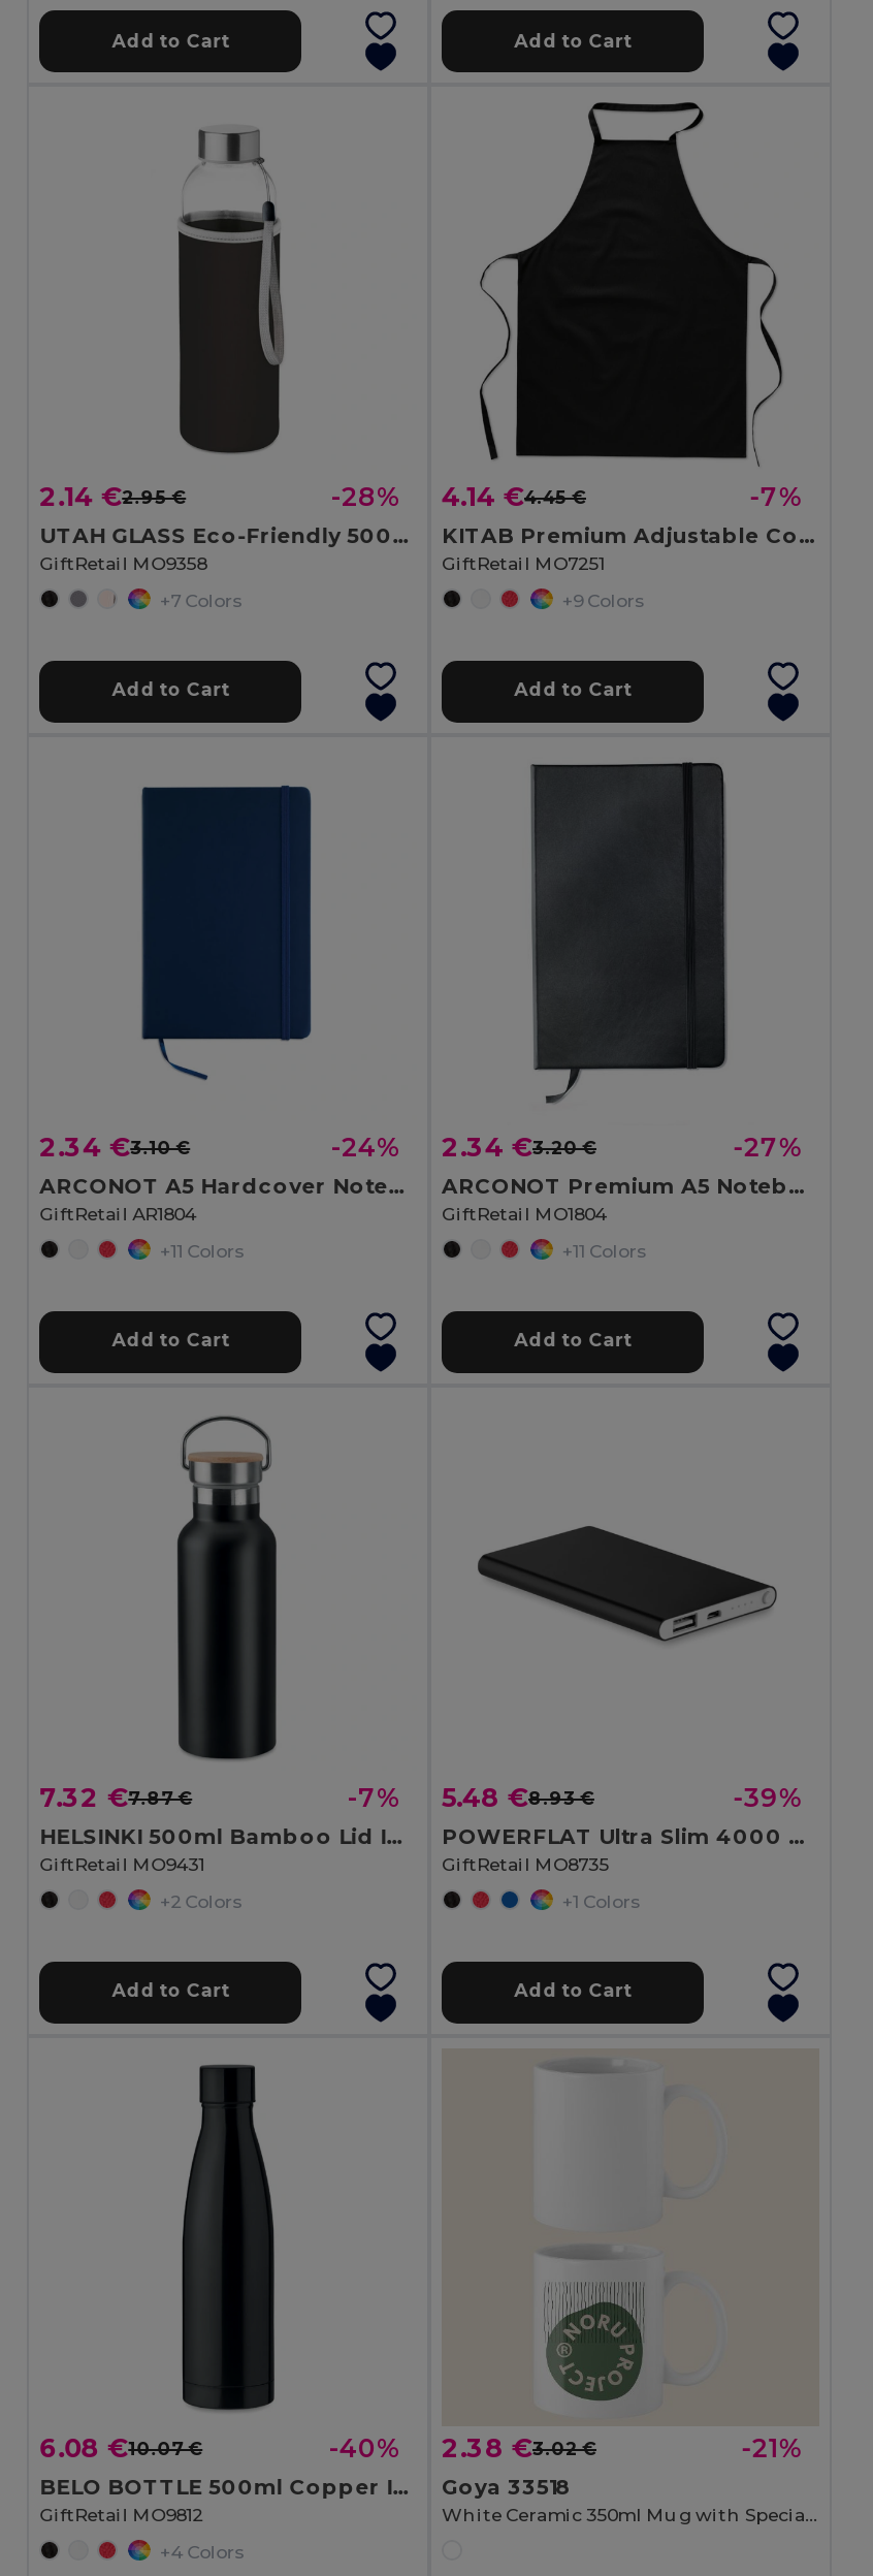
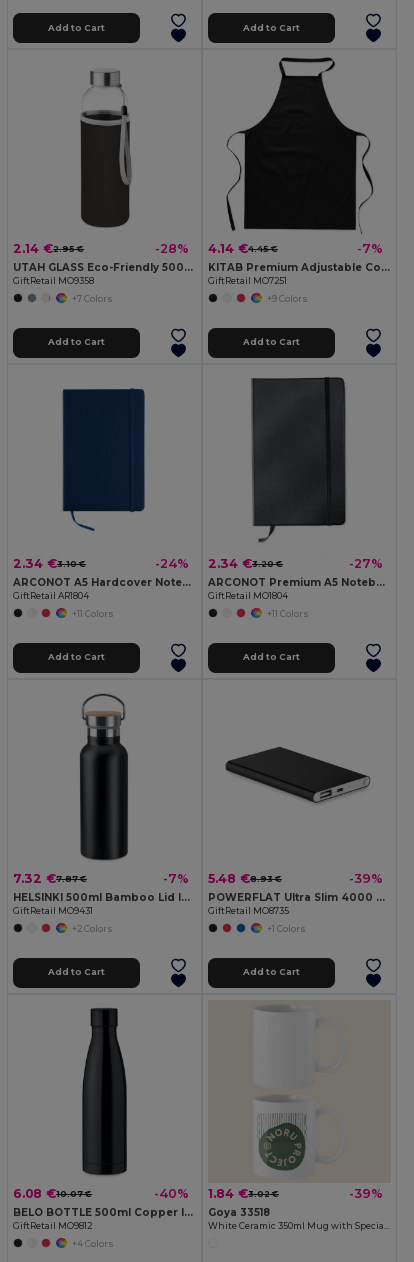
- -40% 2.38 €3.02 €
+ -40% 1.84 €3.02 €

- -21%
+ -39%
